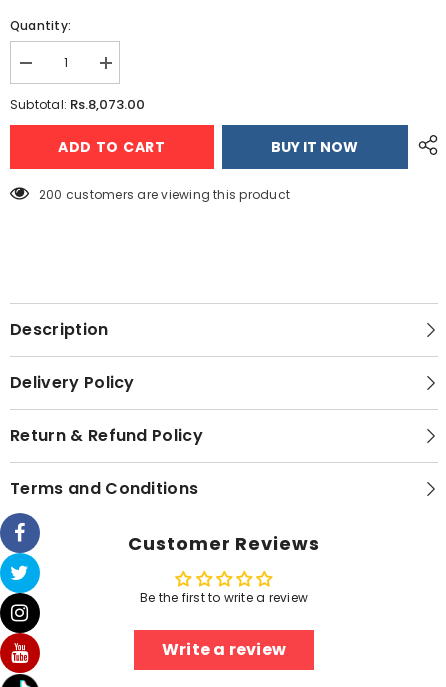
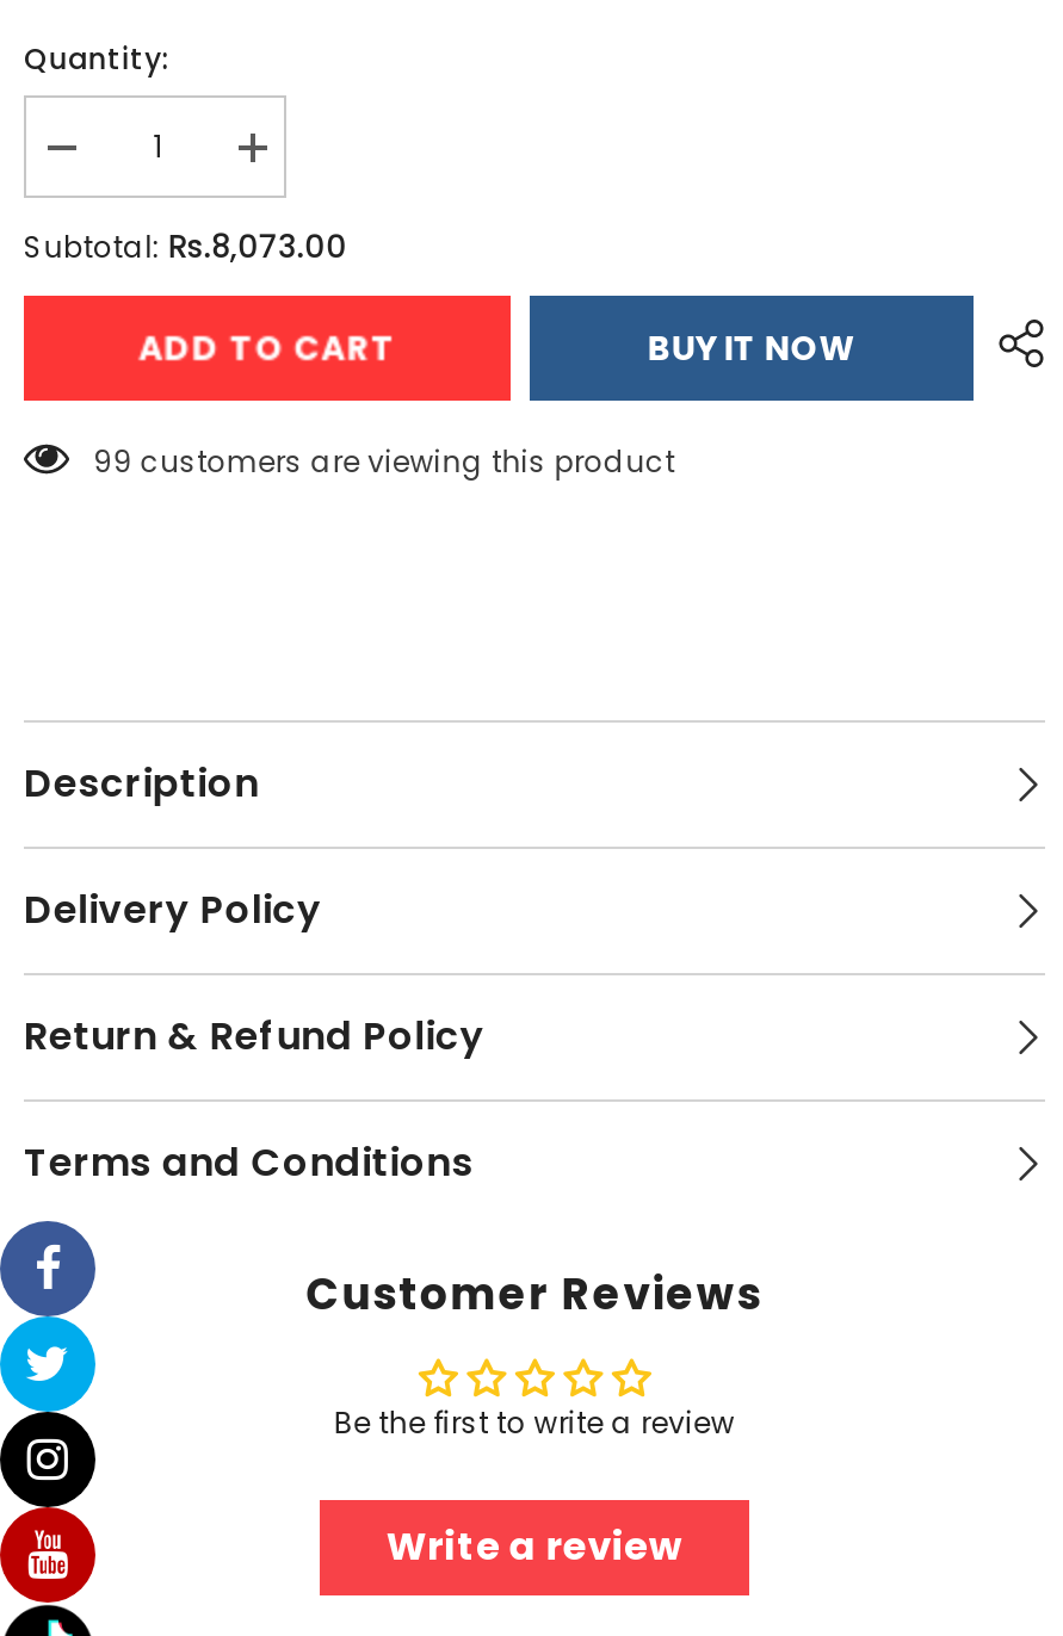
- 200 customers are viewing this product
+ 99 customers are viewing this product
